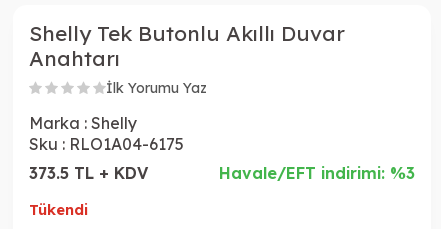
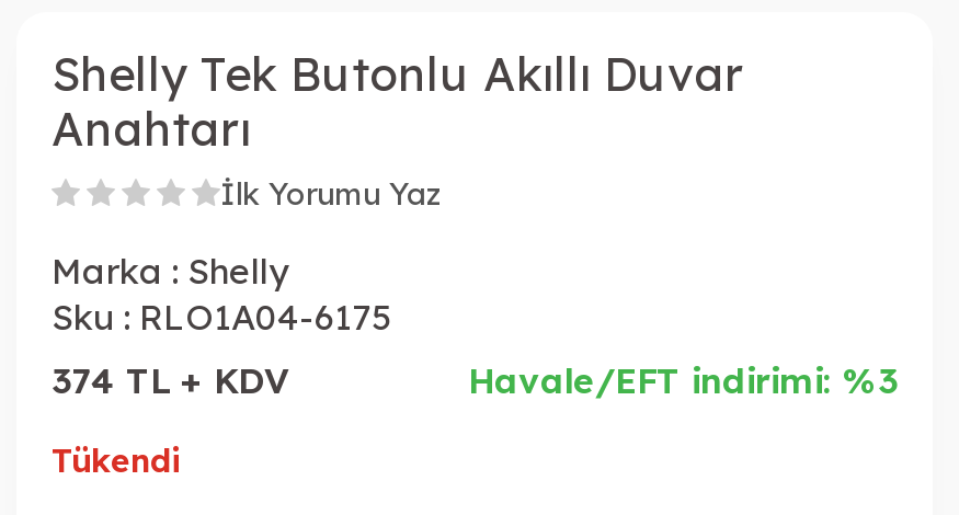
- 373.5 TL + KDV
+ 374 TL + KDV
